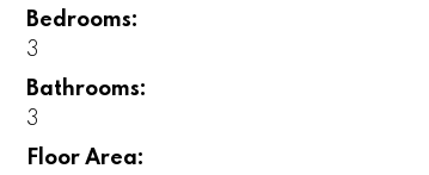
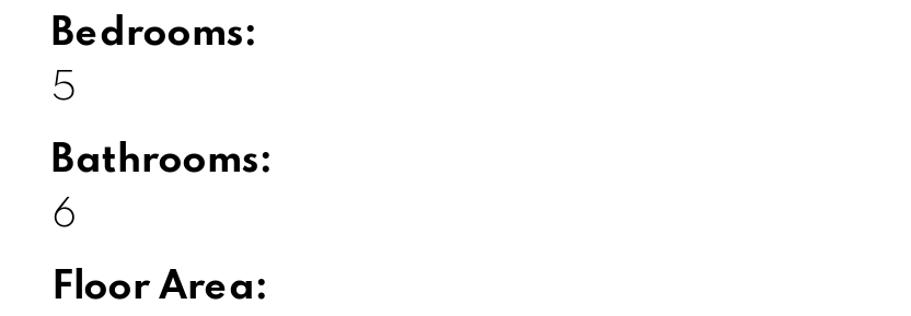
- 3
+ 5

- 3
+ 6
